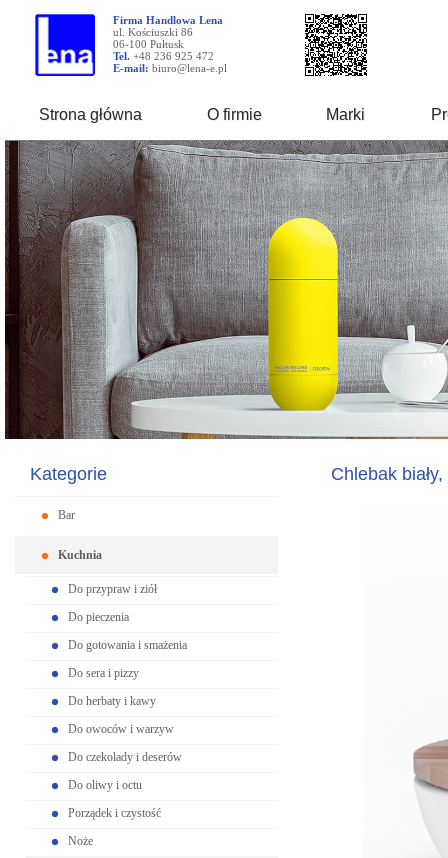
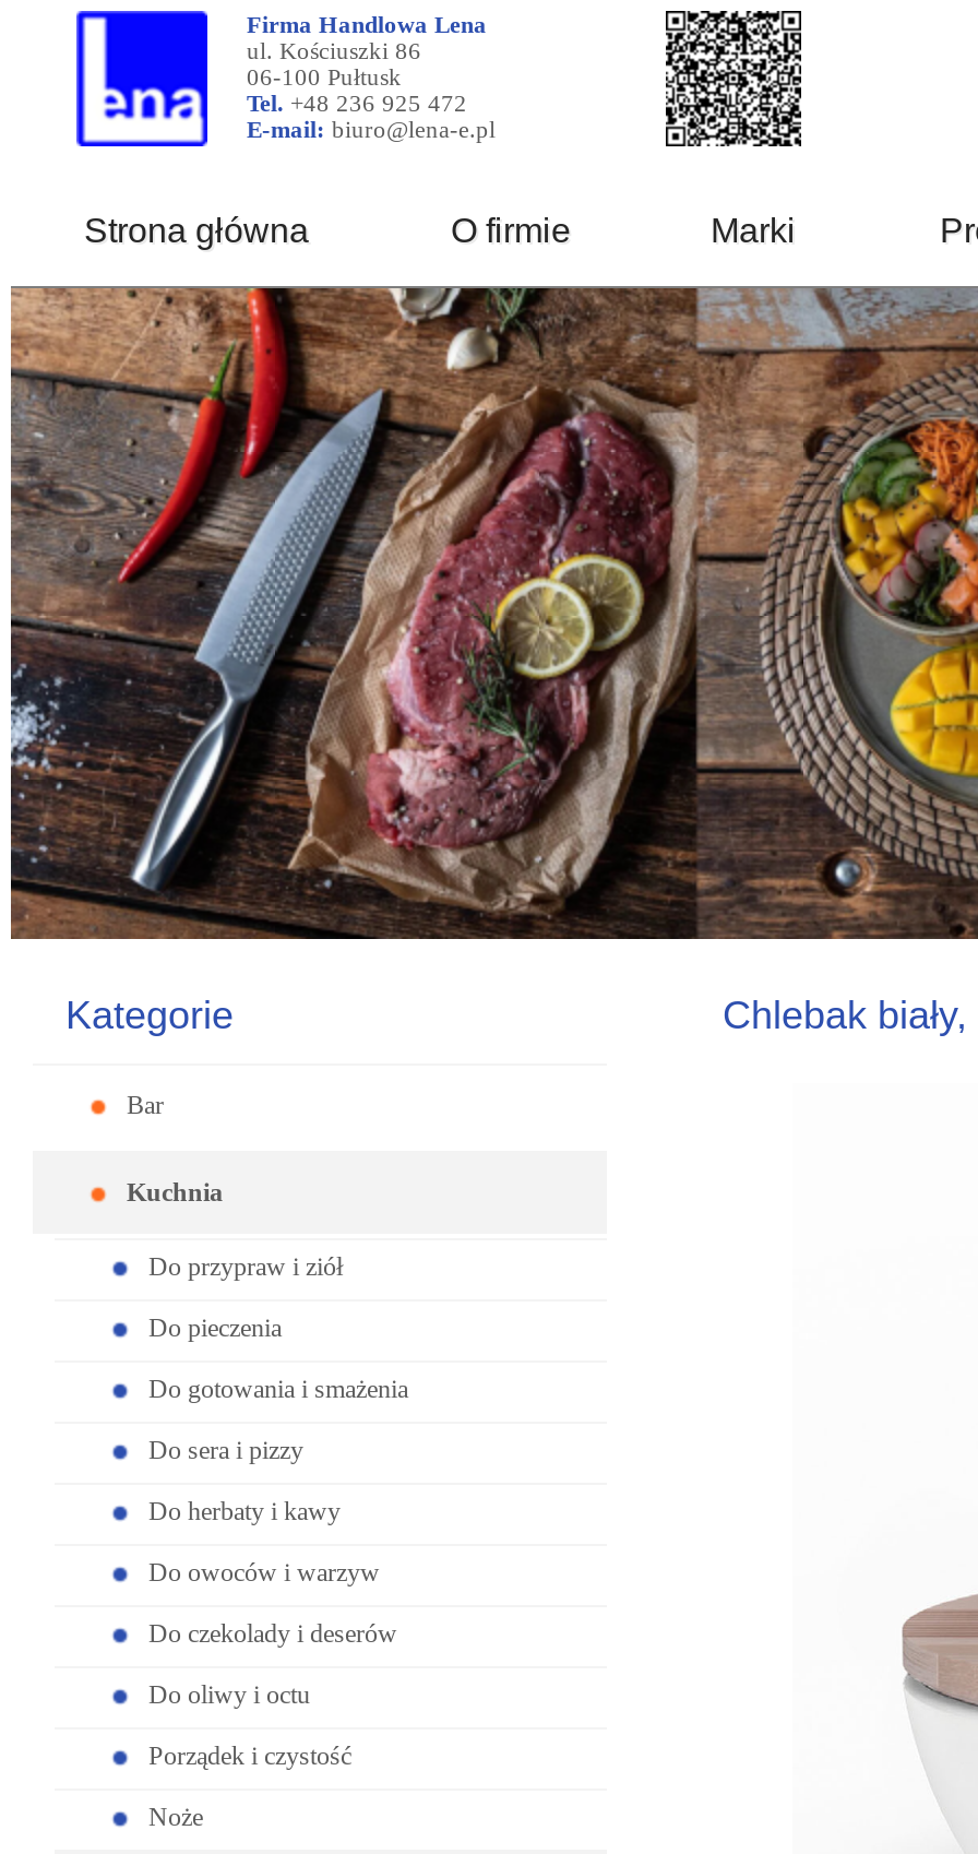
- [image]
+ [image]
